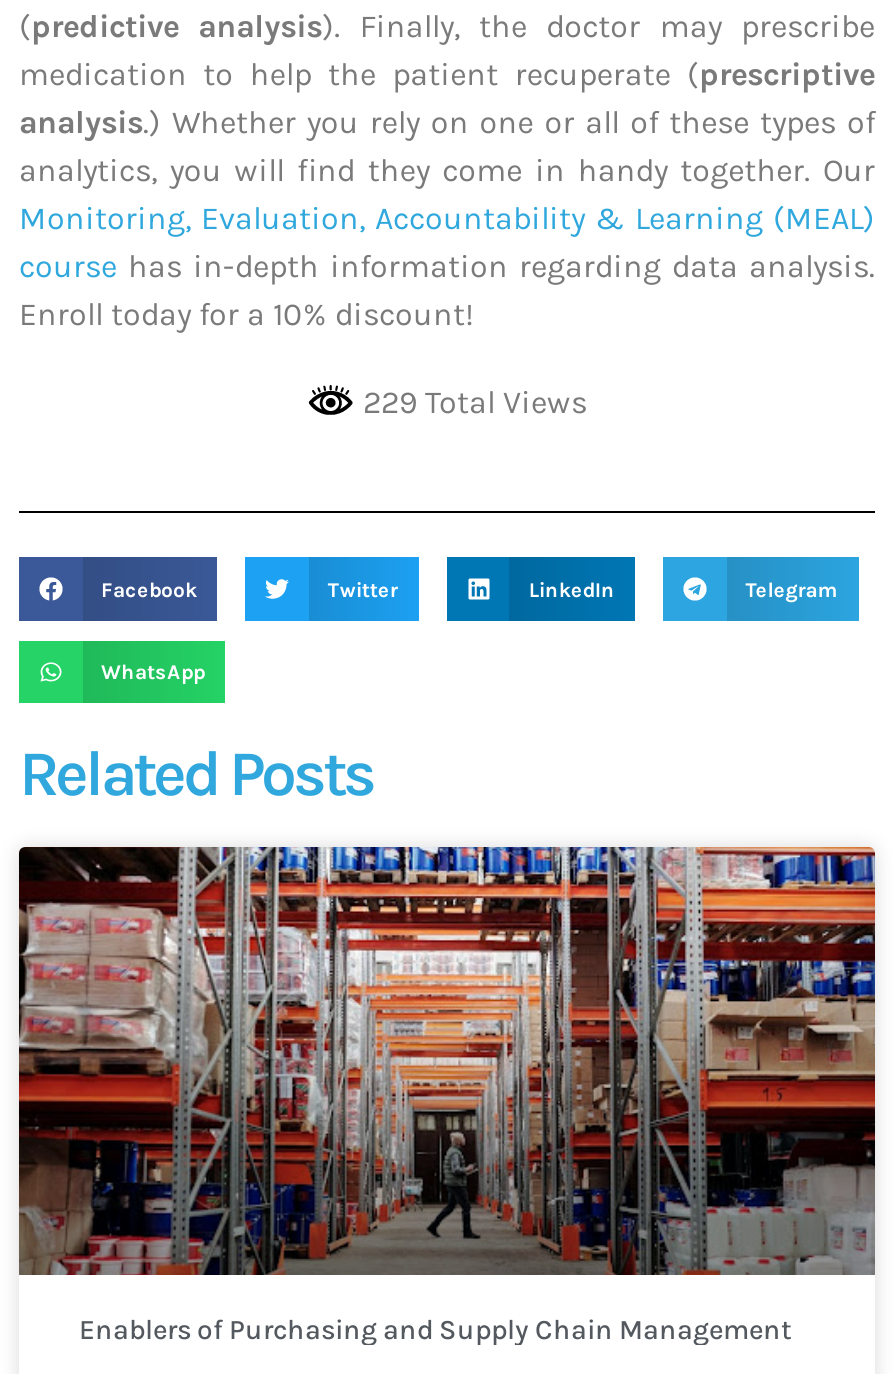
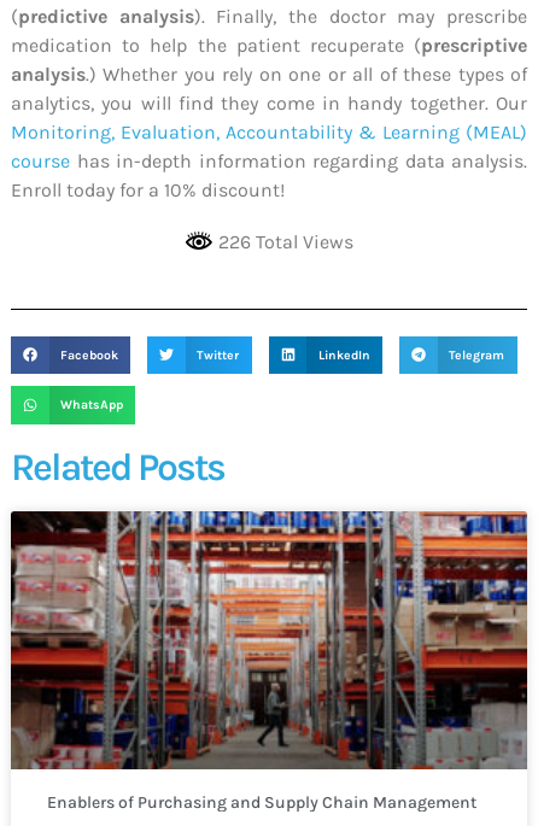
- 229 Total Views
+ 226 Total Views
